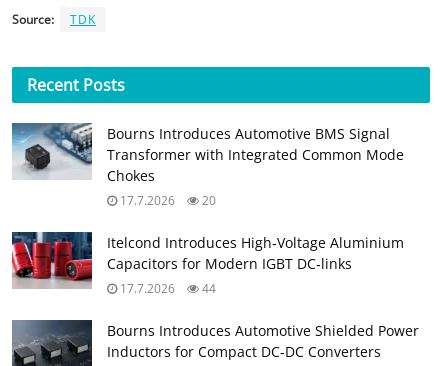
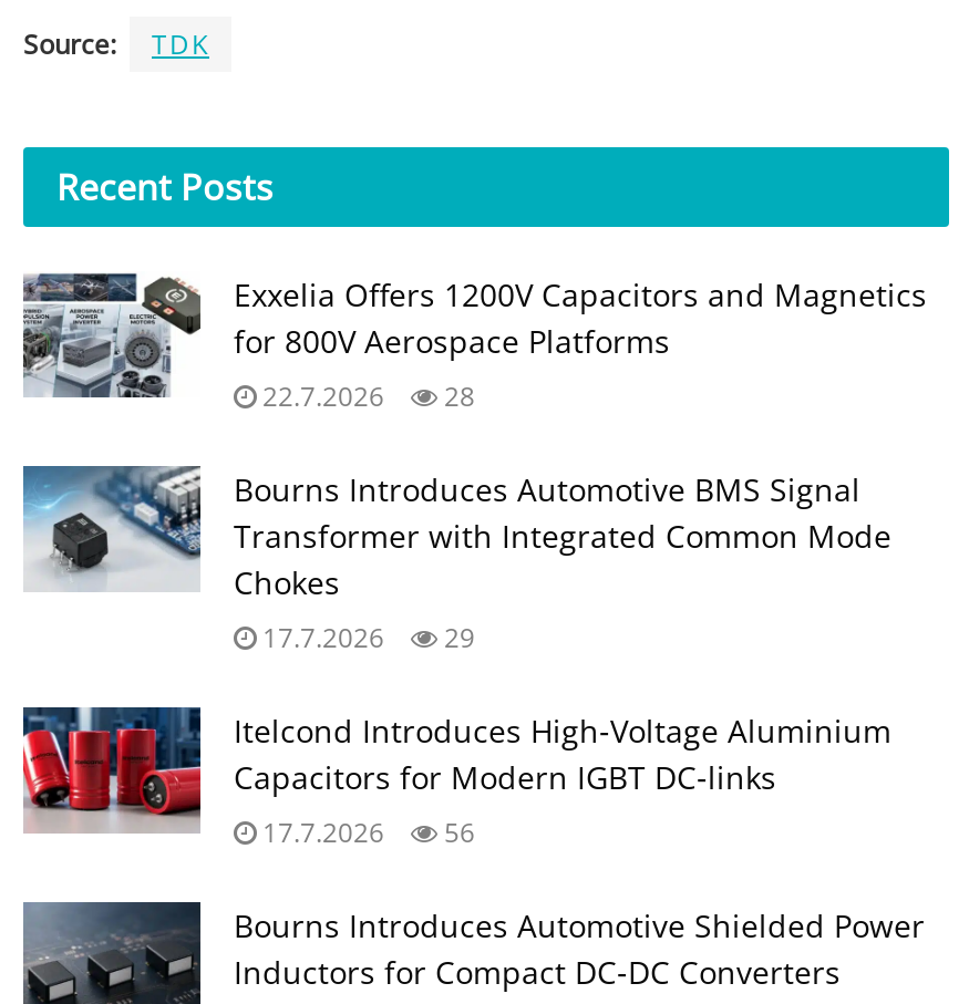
+ [image]
+ Exxelia Offers 1200V Capacitors and Magnetics
+ for 800V Aerospace Platforms
+ 22.7.2026
+ 28

- 17.7.2026 20
+ 17.7.2026 29

- 17.7.2026 44
+ 17.7.2026 56
